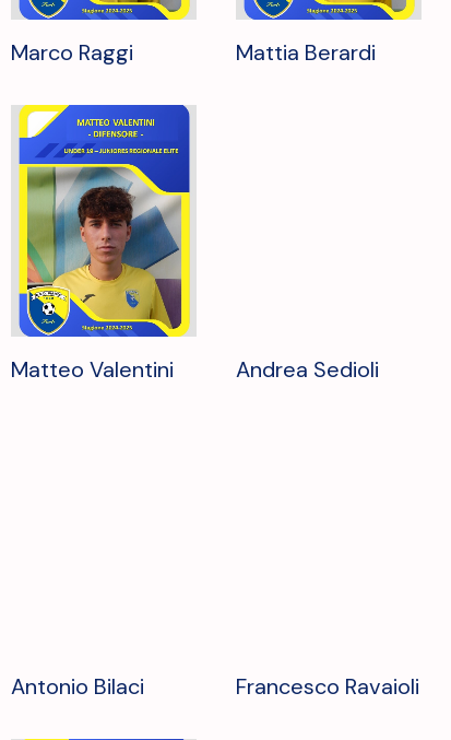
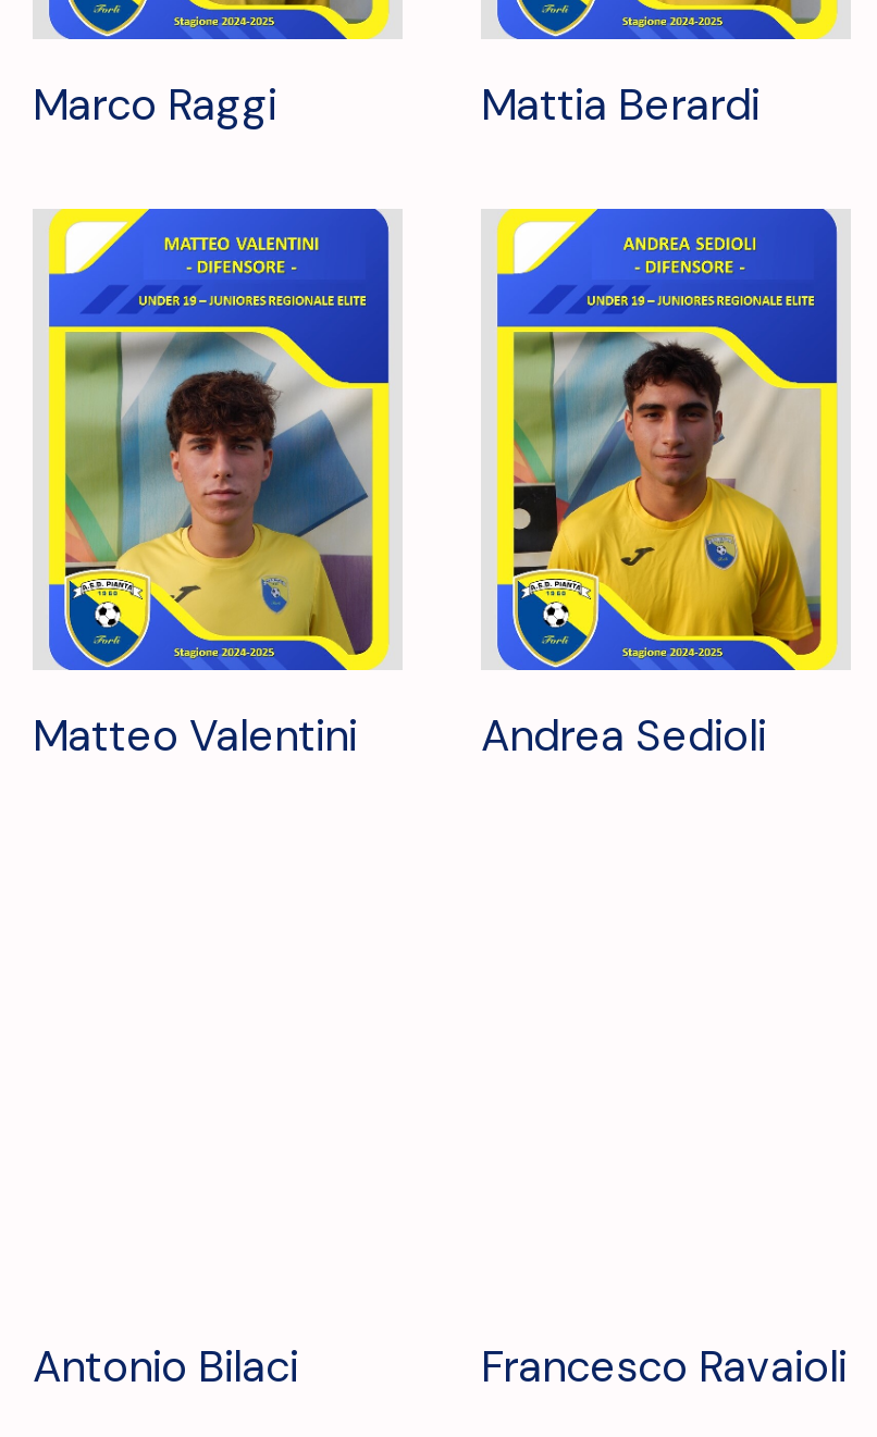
+ [image]
